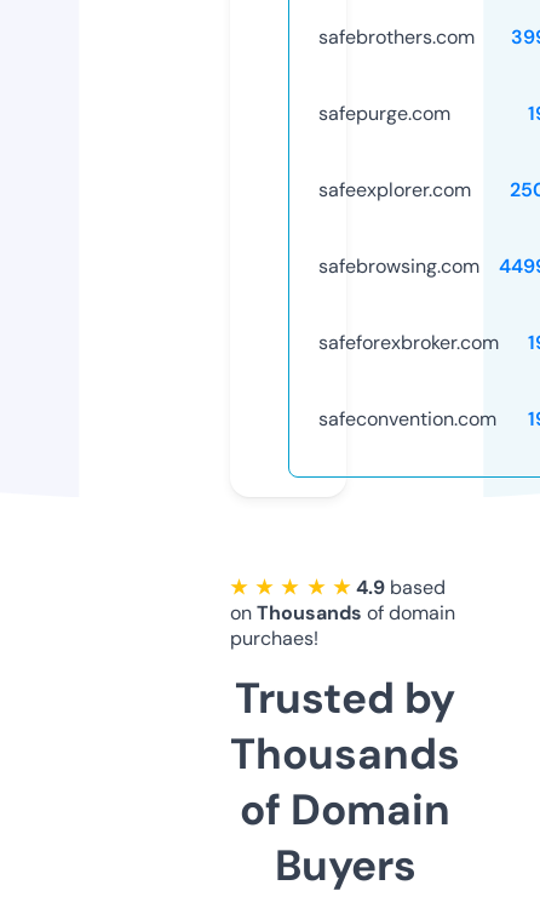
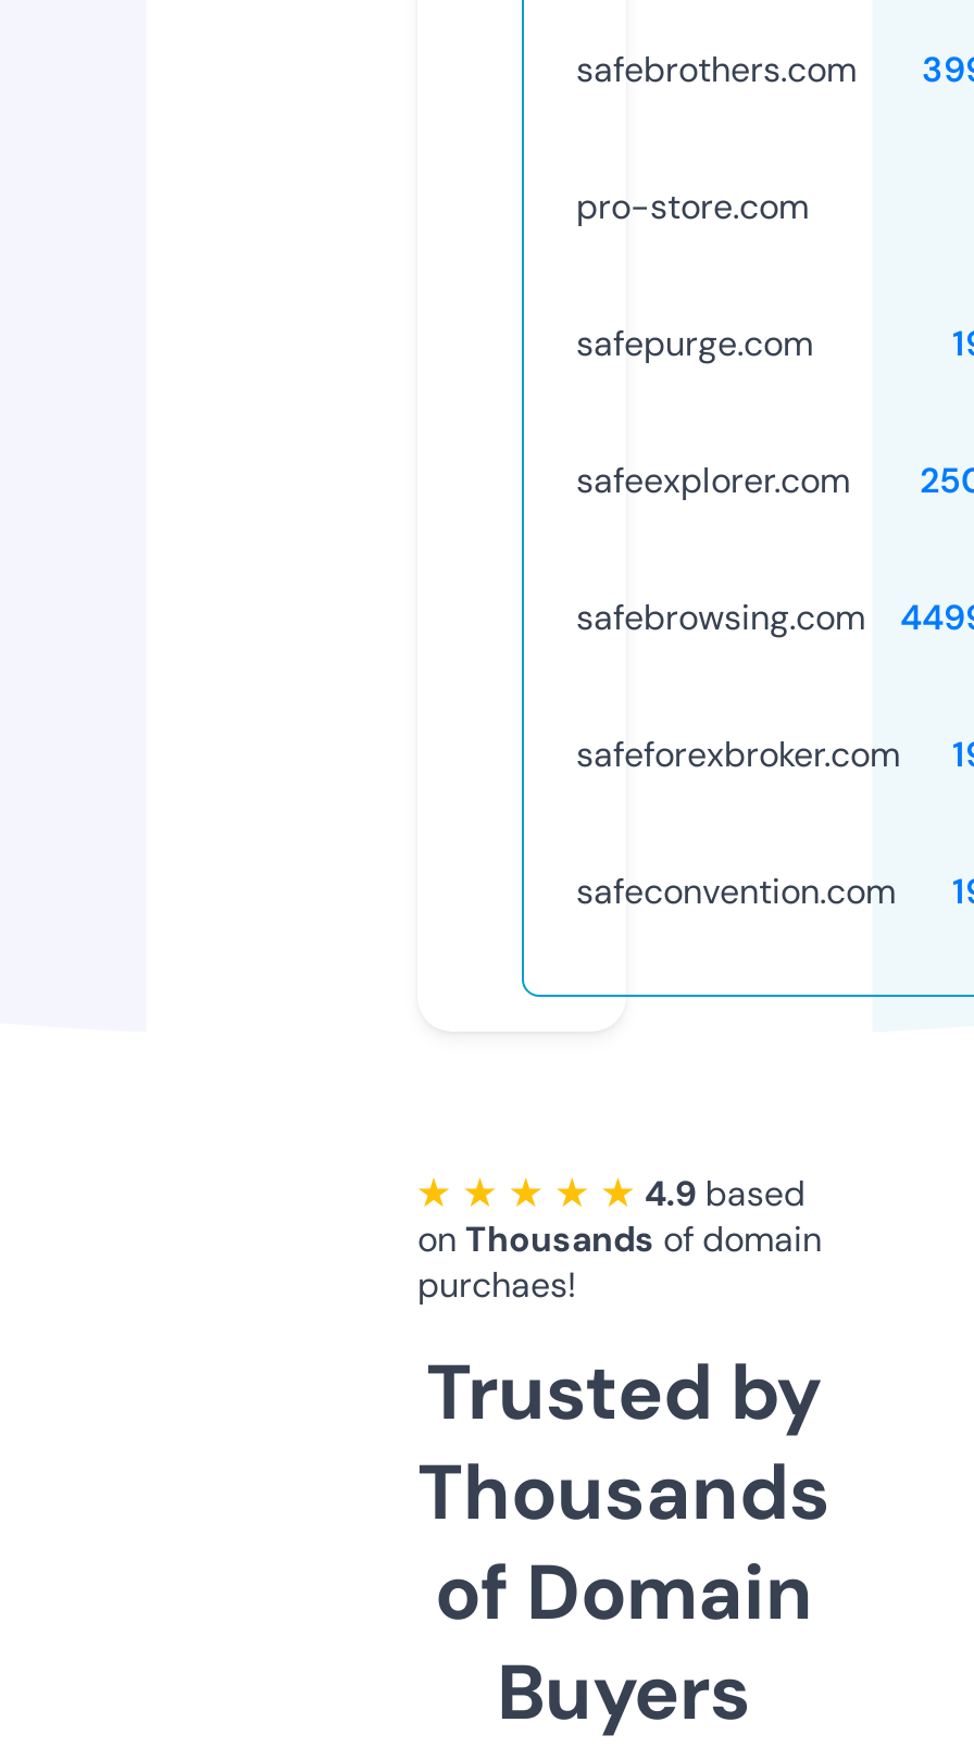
+ pro-store.com
